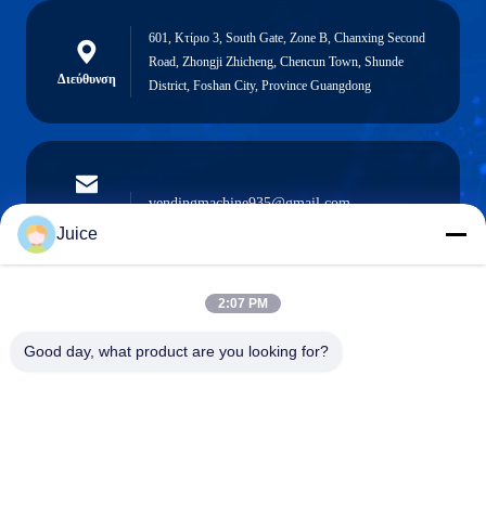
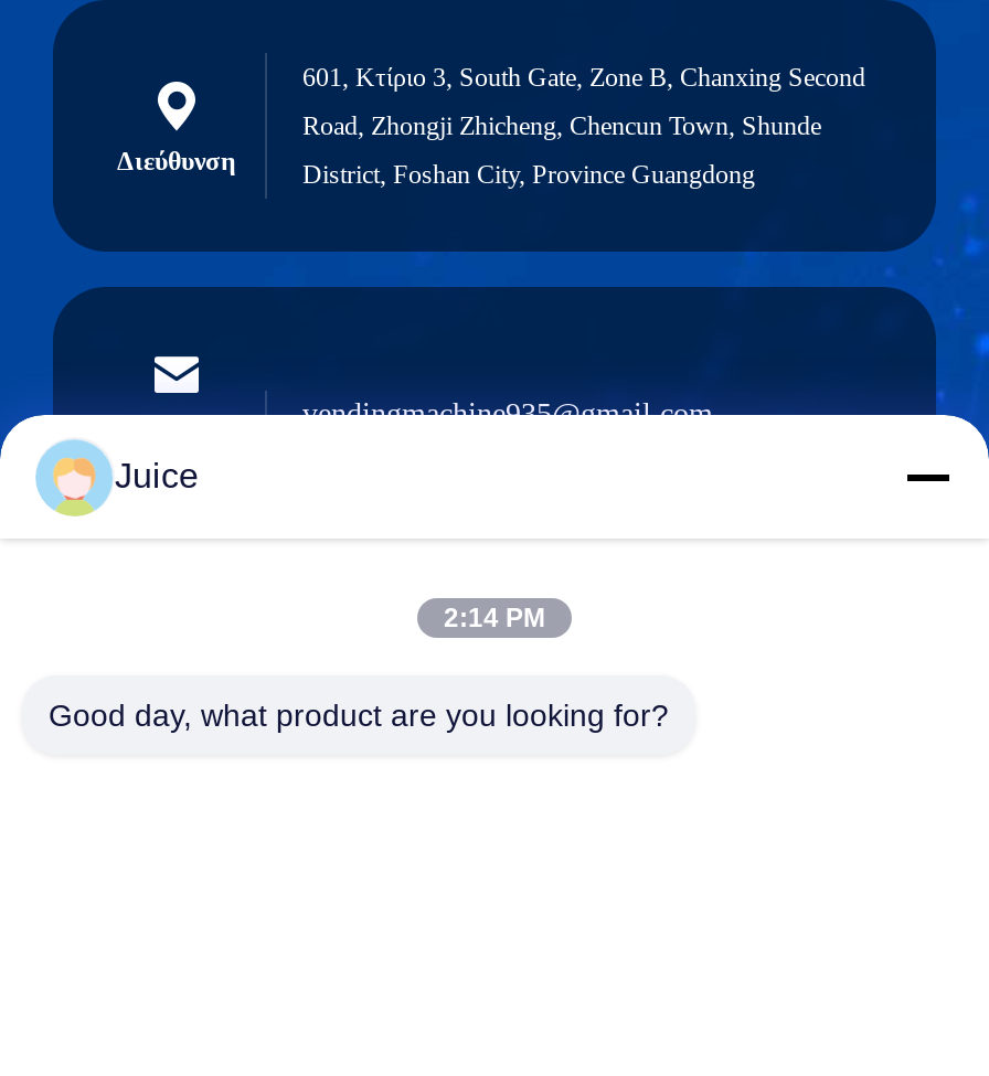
- 2:07 PM
+ 2:14 PM
